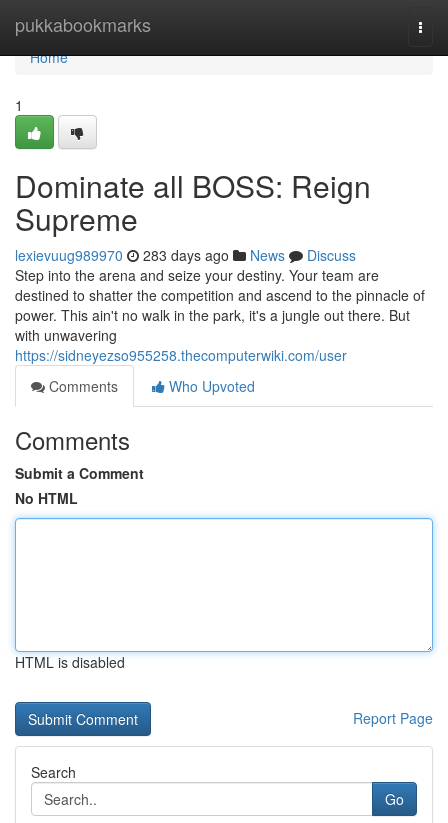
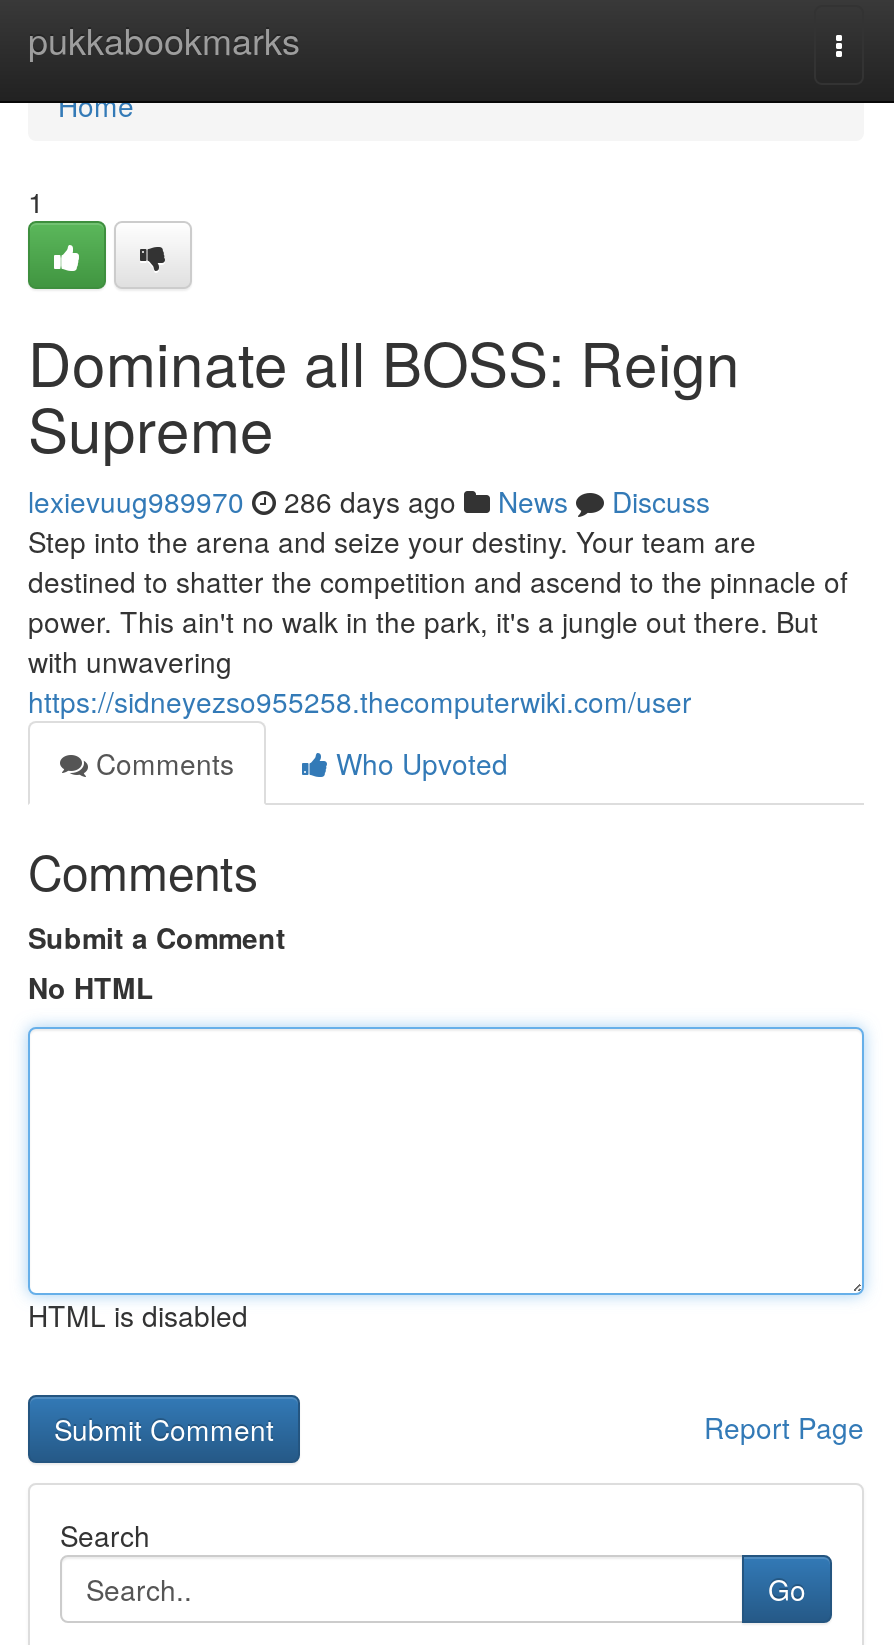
- lexievuug989970 283 days ago News Discuss
+ lexievuug989970 286 days ago News Discuss
